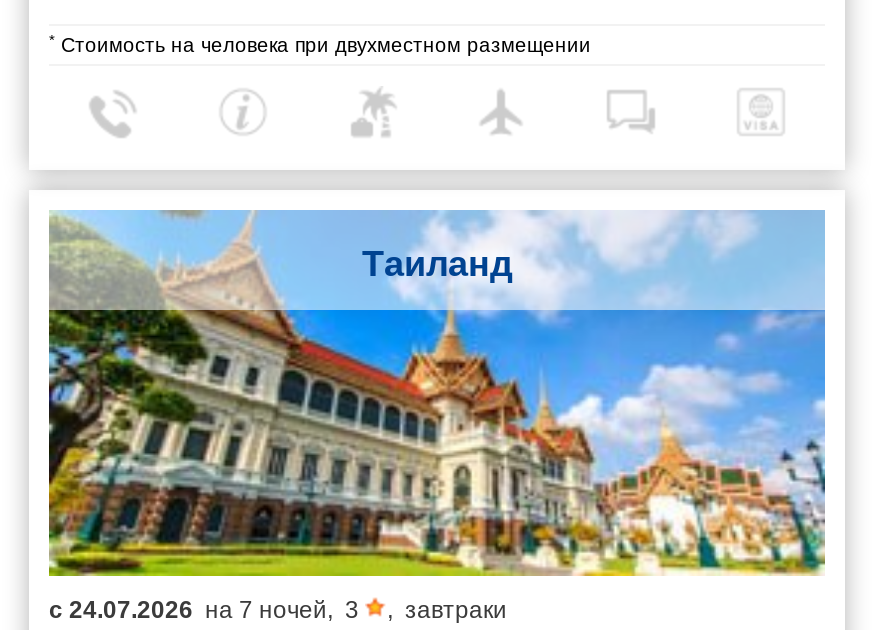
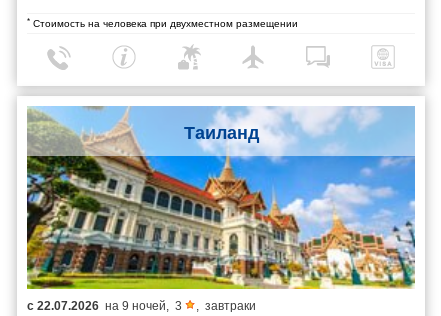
- с 24.07.2026 на 7 ночей, 3 , завтраки
+ с 22.07.2026 на 9 ночей, 3 , завтраки
